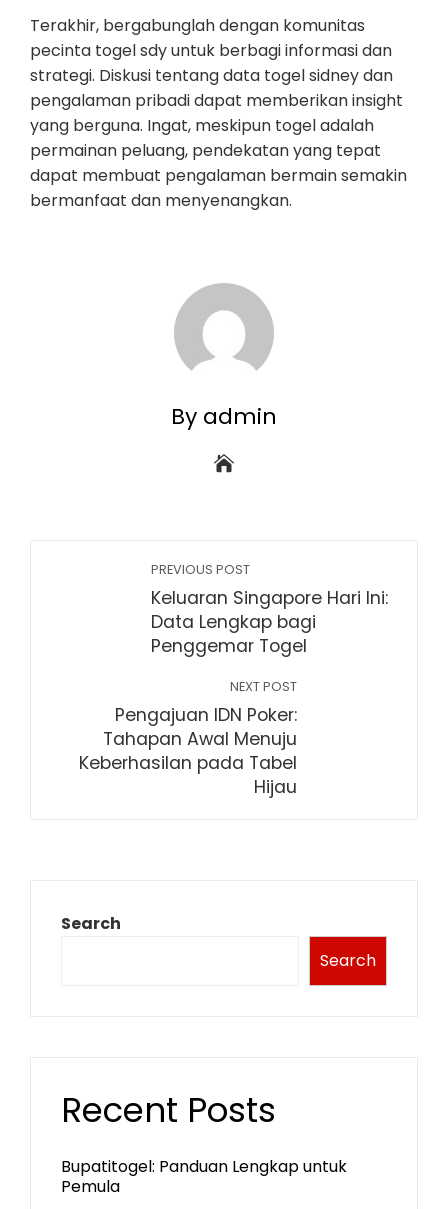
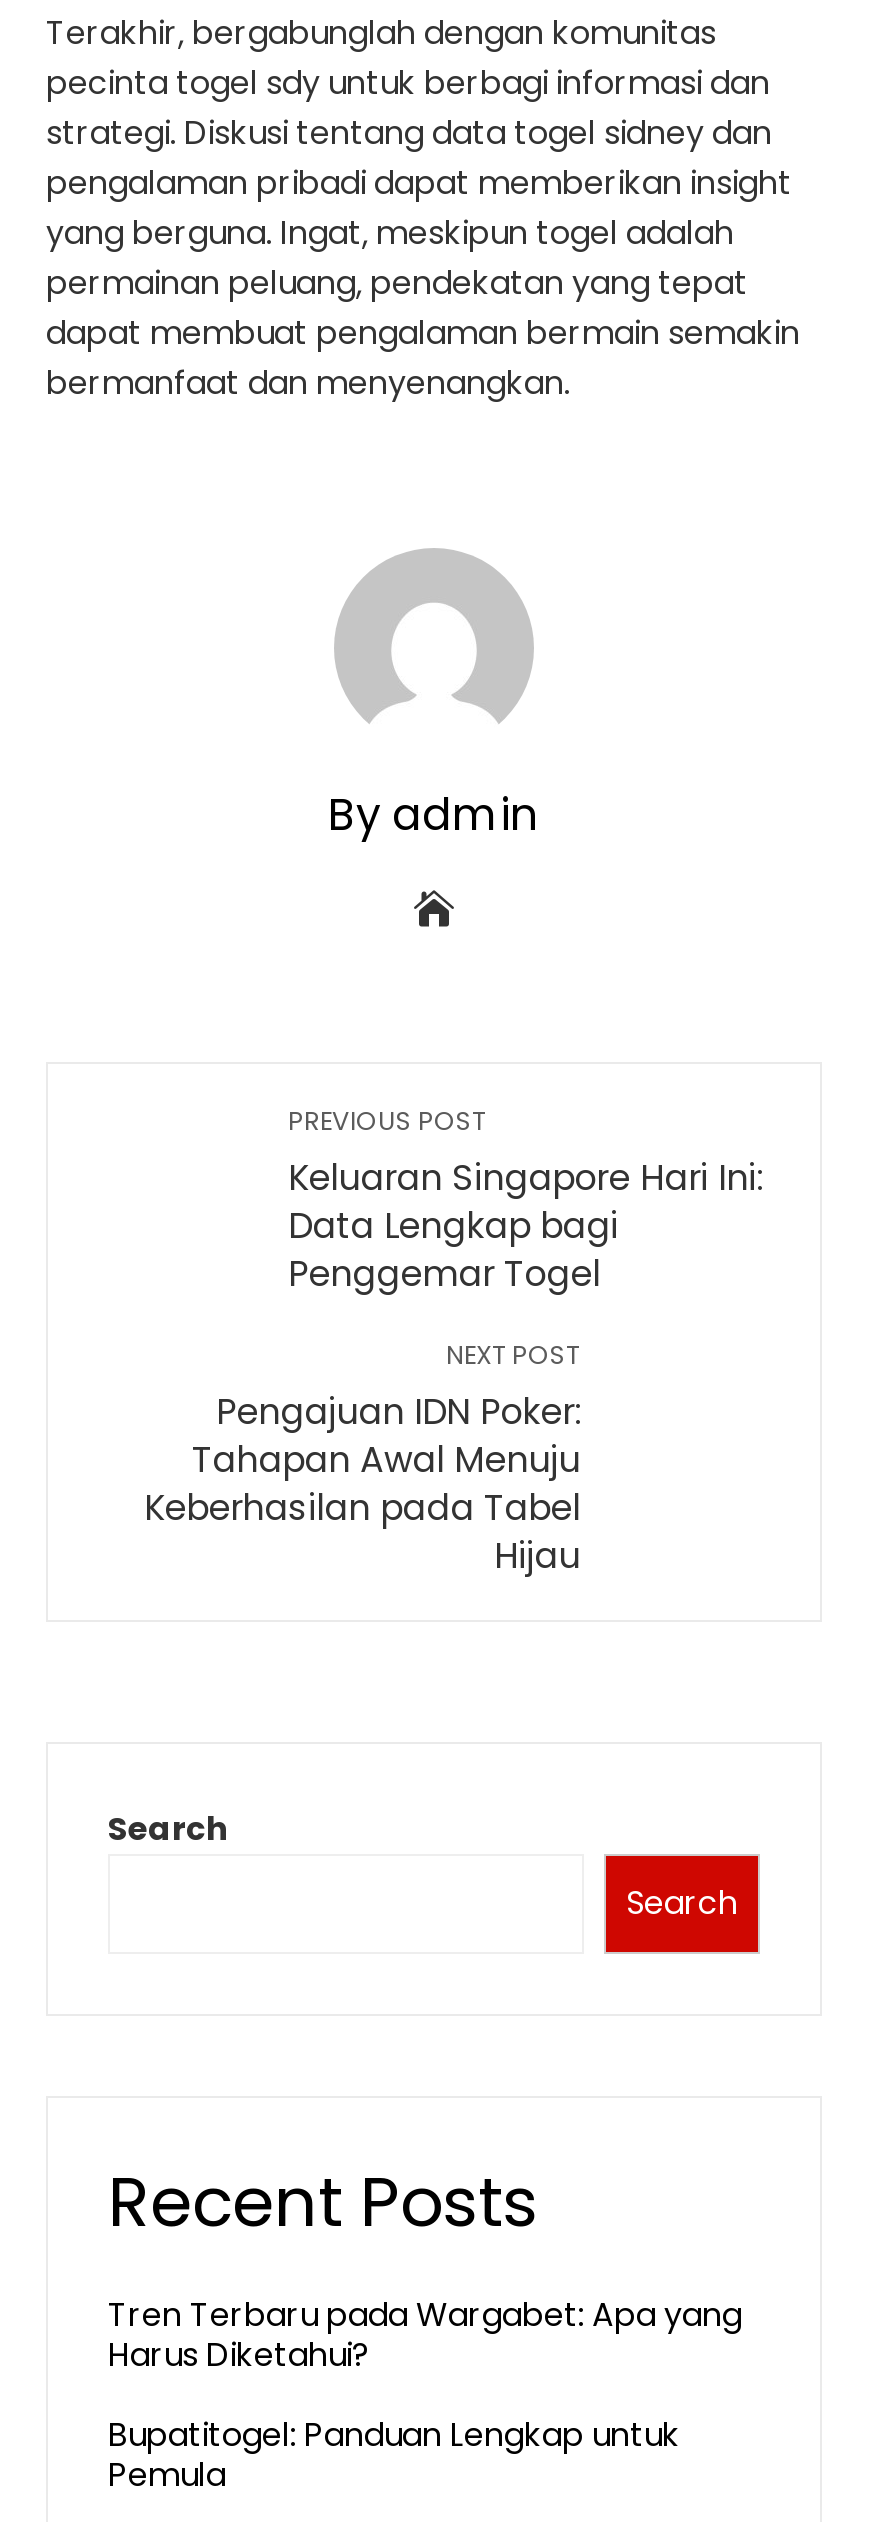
+ Tren Terbaru pada Wargabet: Apa yang
+ Harus Diketahui?
